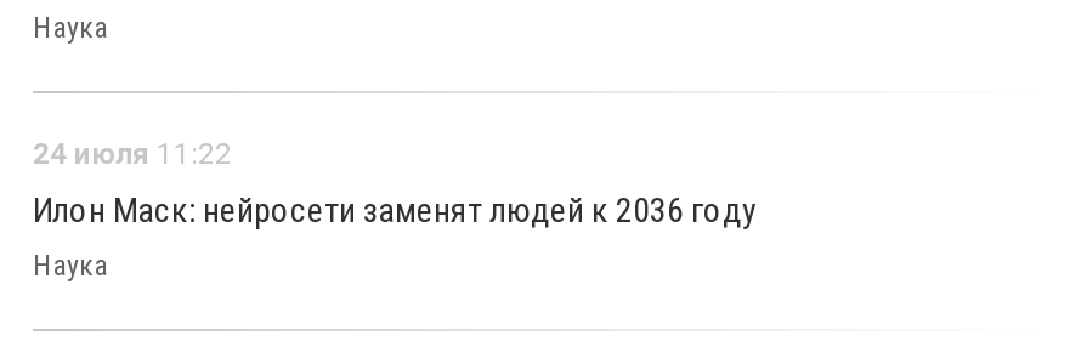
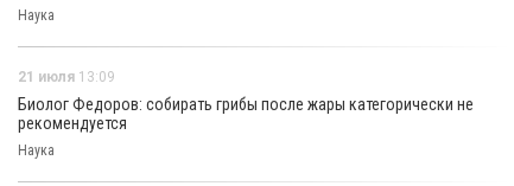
- 24 июля 11:22
+ 21 июля 13:09

- Илон Маск: нейросети заменят людей к 2036 году
+ Биолог Федоров: собирать грибы после жары категорически не
+ рекомендуется
